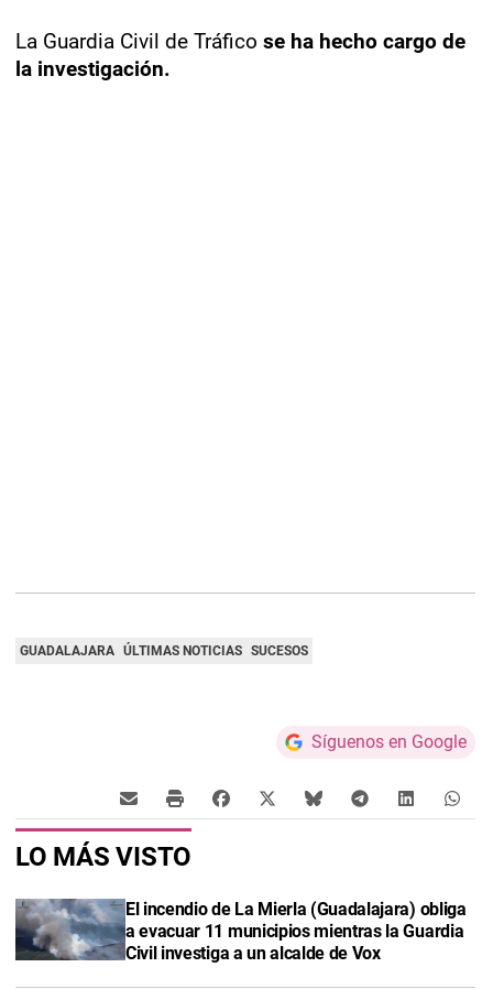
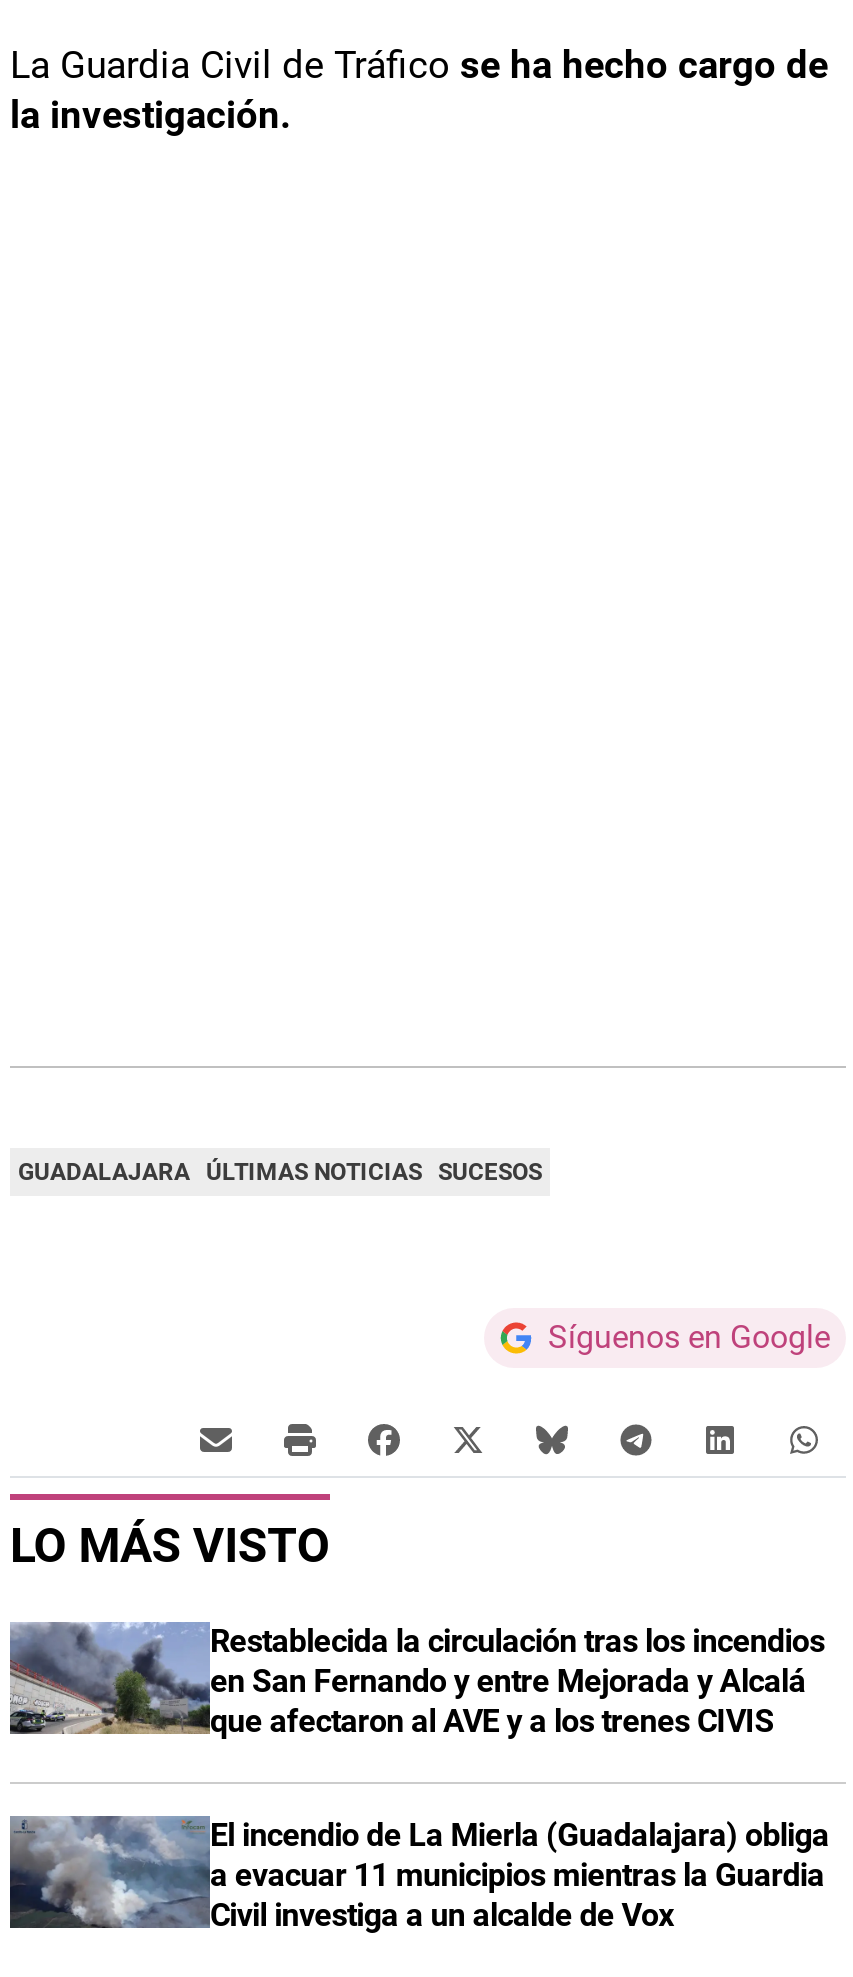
+ [image]
+ Restablecida la circulación tras los incendios
+ en San Fernando y entre Mejorada y Alcalá
+ que afectaron al AVE y a los trenes CIVIS
